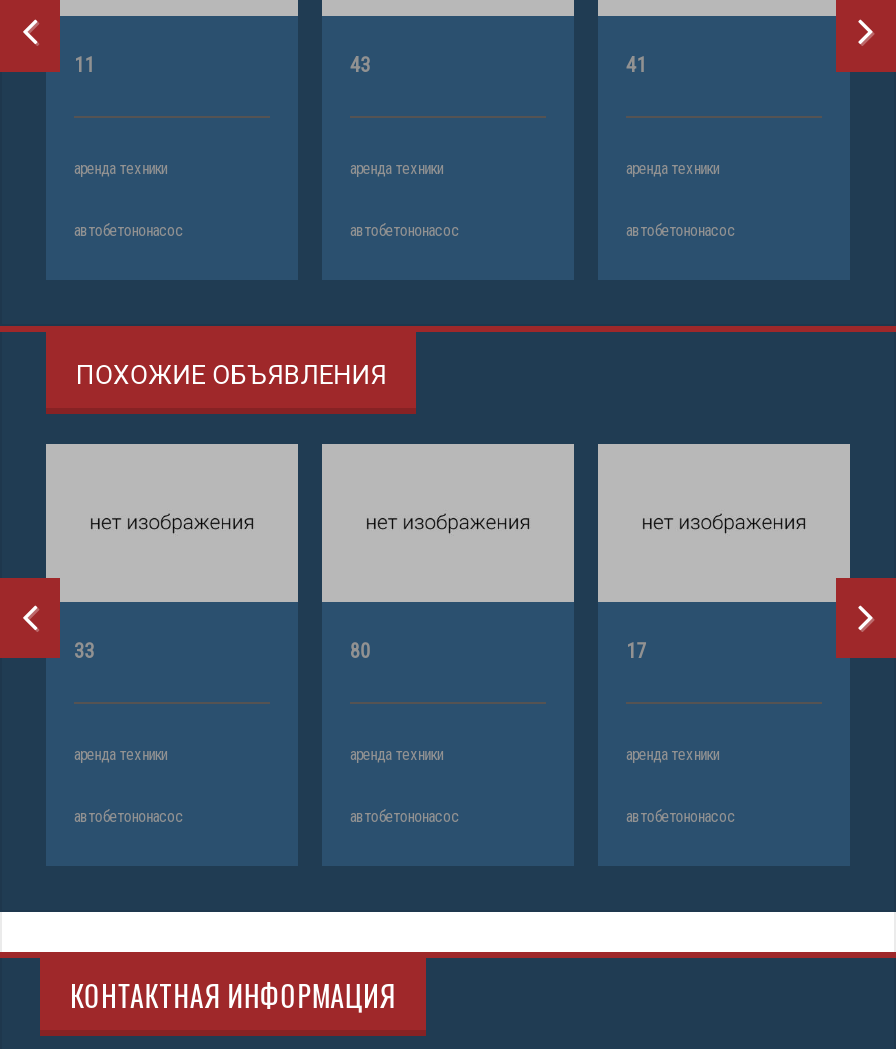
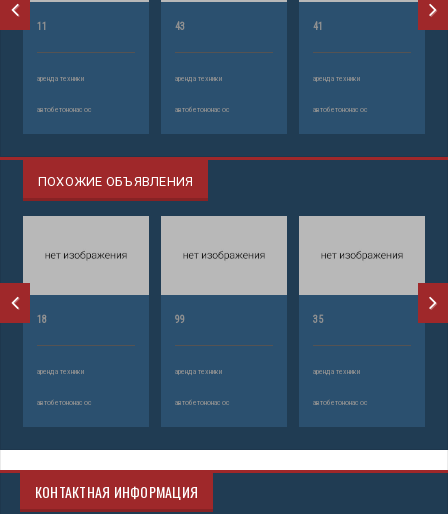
- 33
+ 18

- 80
+ 99

- 17
+ 35
